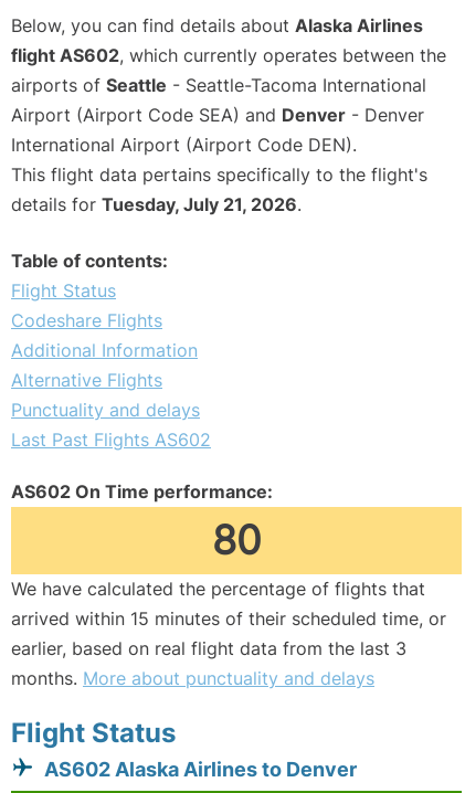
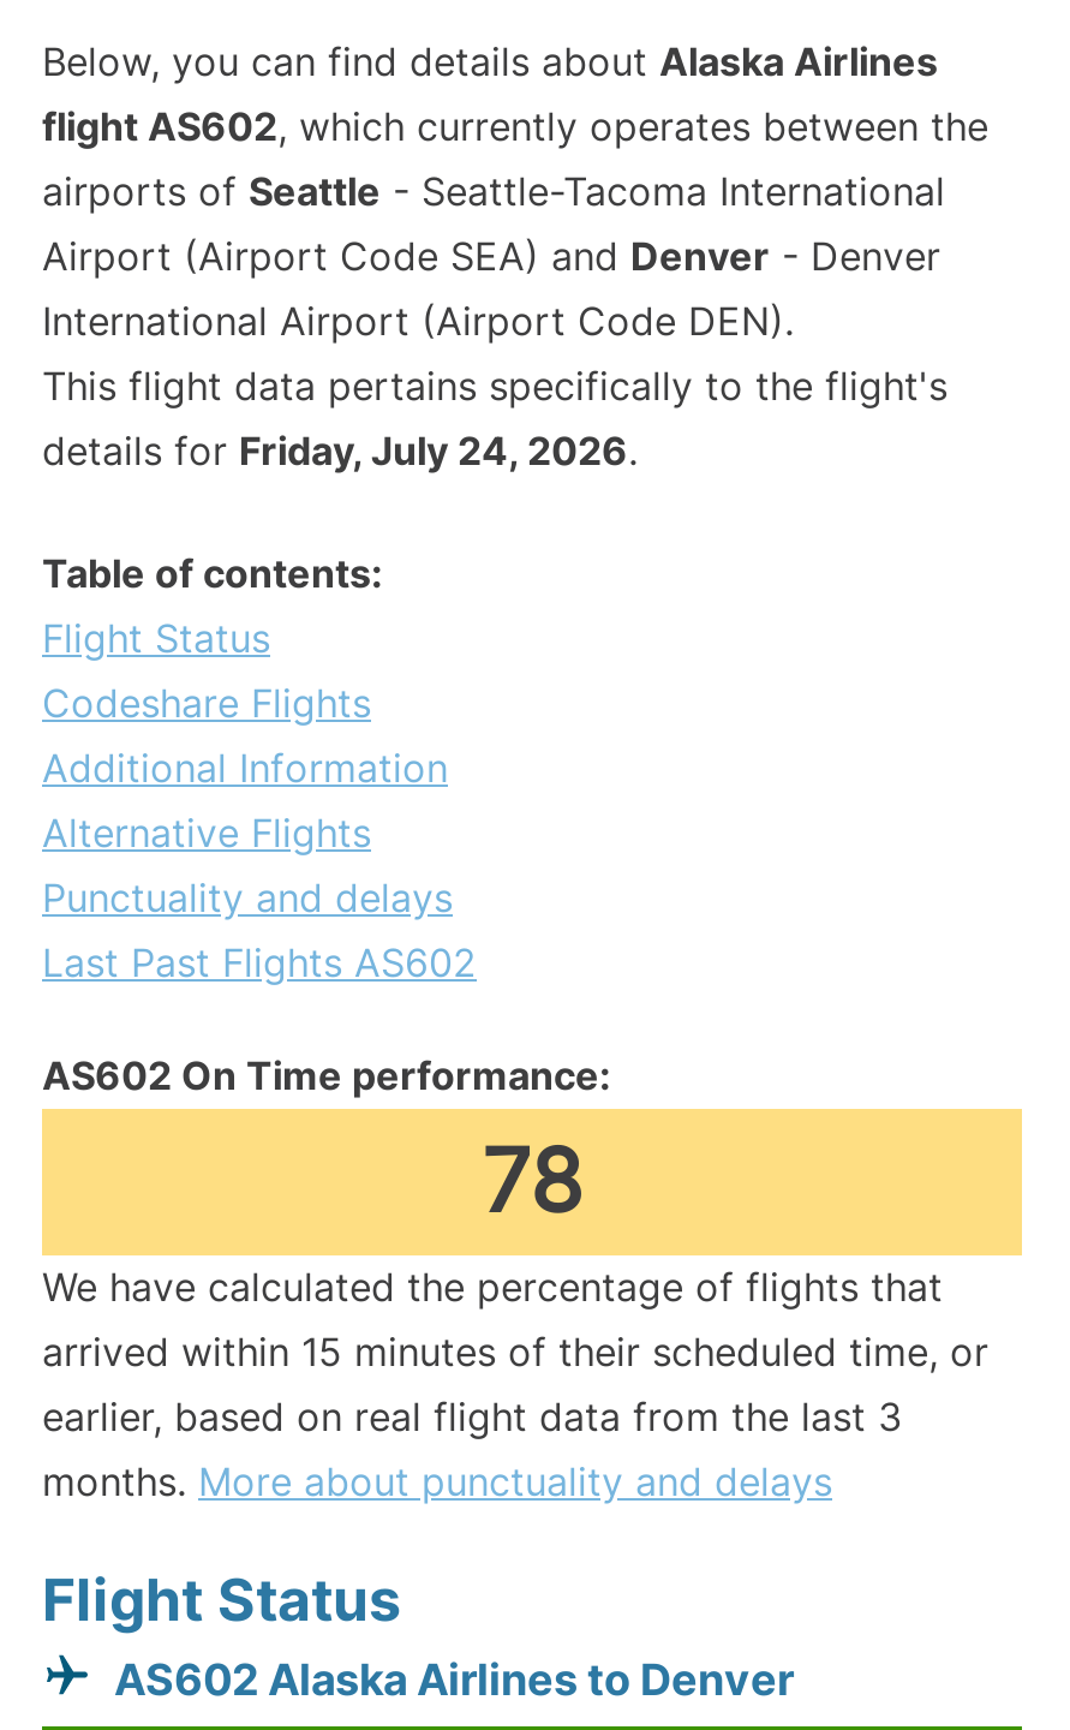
- details for Tuesday, July 21, 2026.
+ details for Friday, July 24, 2026.

- 80
+ 78
